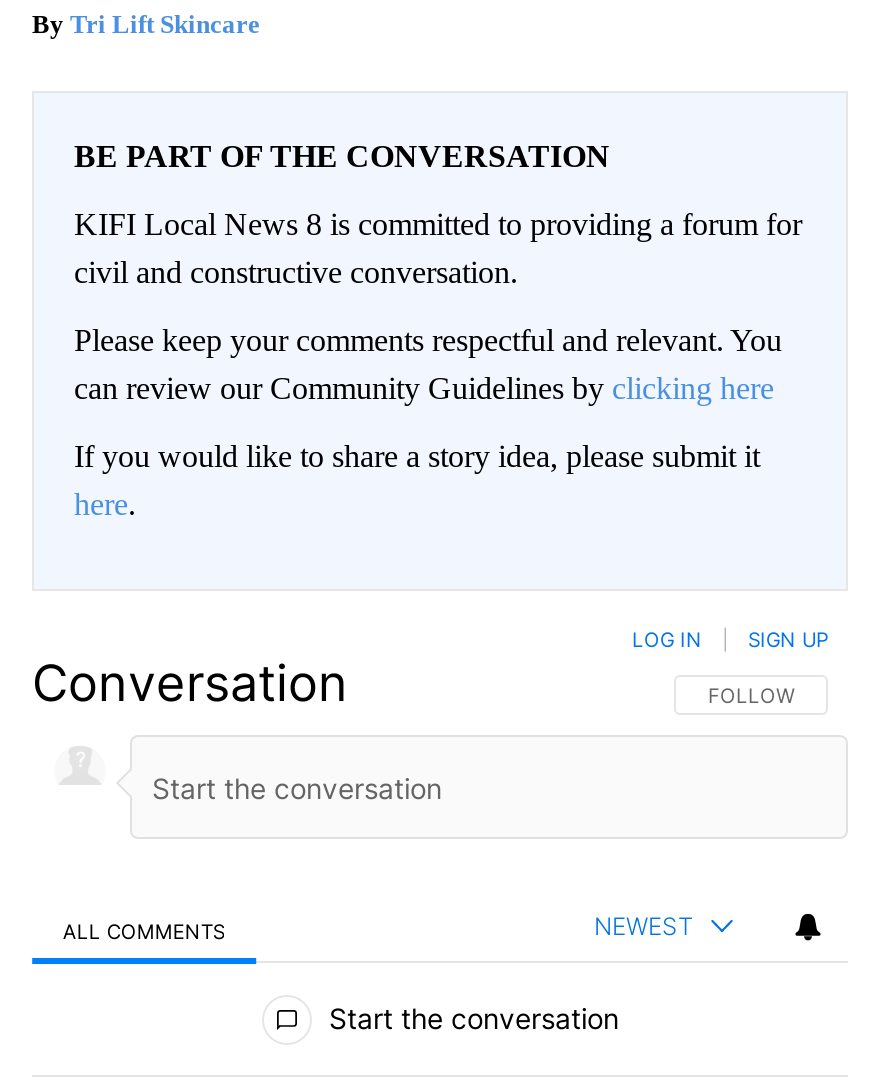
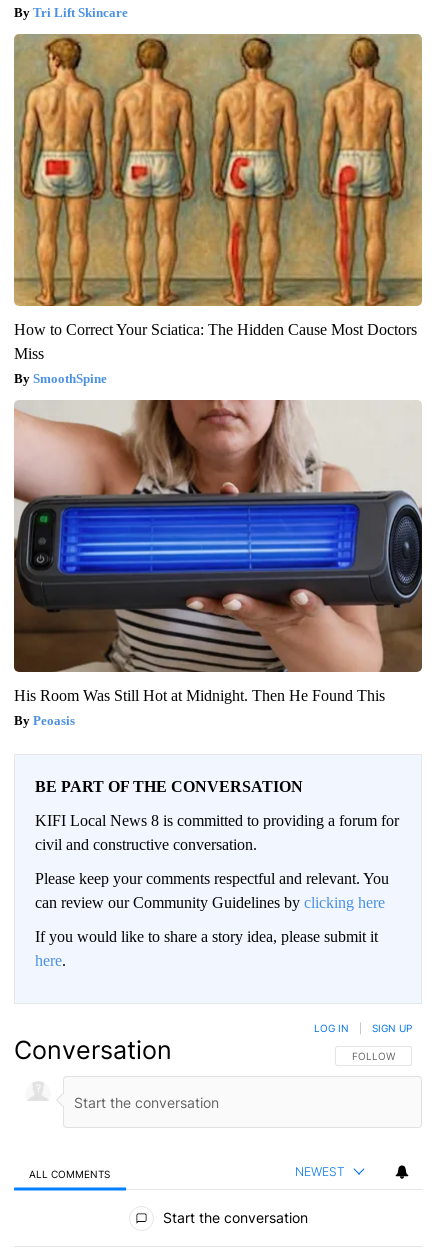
+ [image]
+ How to Correct Your Sciatica: The Hidden Cause Most Doctors
+ Miss
+ SmoothSpine

+ [image]
+ His Room Was Still Hot at Midnight. Then He Found This
+ Peoasis
